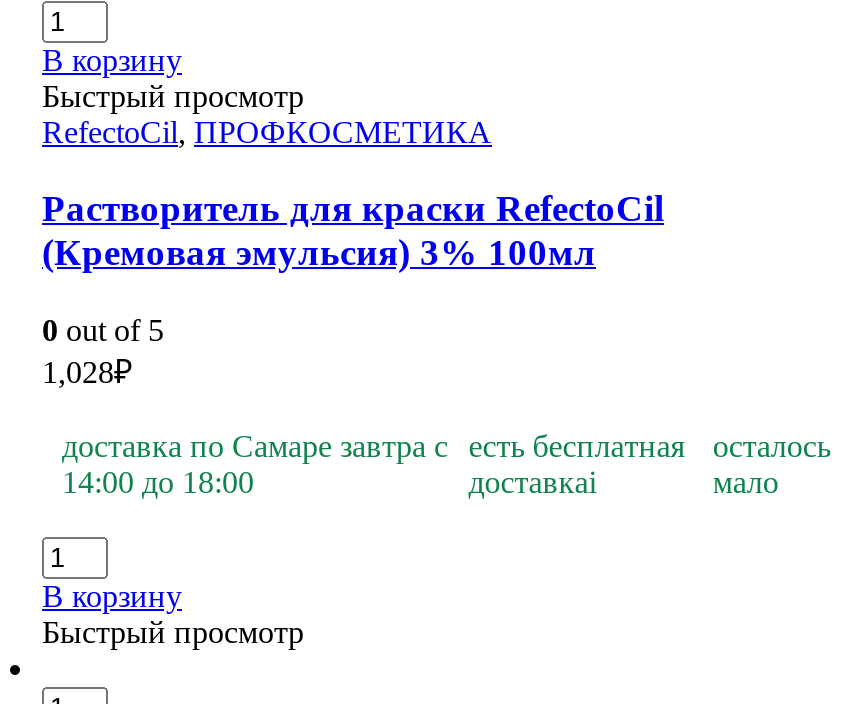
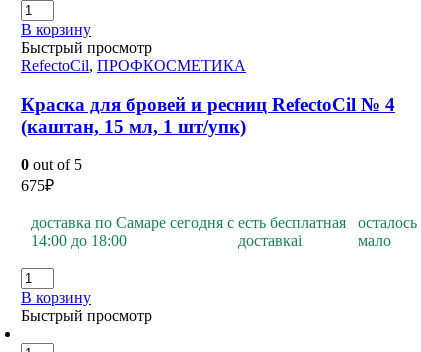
- Растворитель для краски RefectoCil
- (Кремовая эмульсия) 3% 100мл
+ Краска для бровей и ресниц RefectoCil № 4
+ (каштан, 15 мл, 1 шт/упк)

- 1,028₽
+ 675₽

- доставка по Самаре завтра с
+ доставка по Самаре сегодня с
